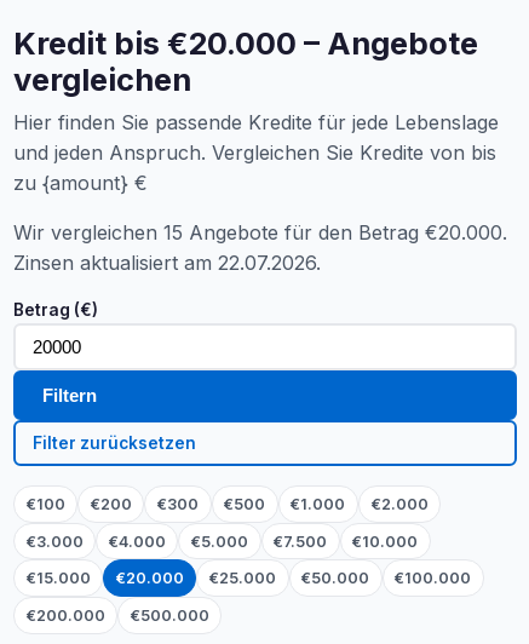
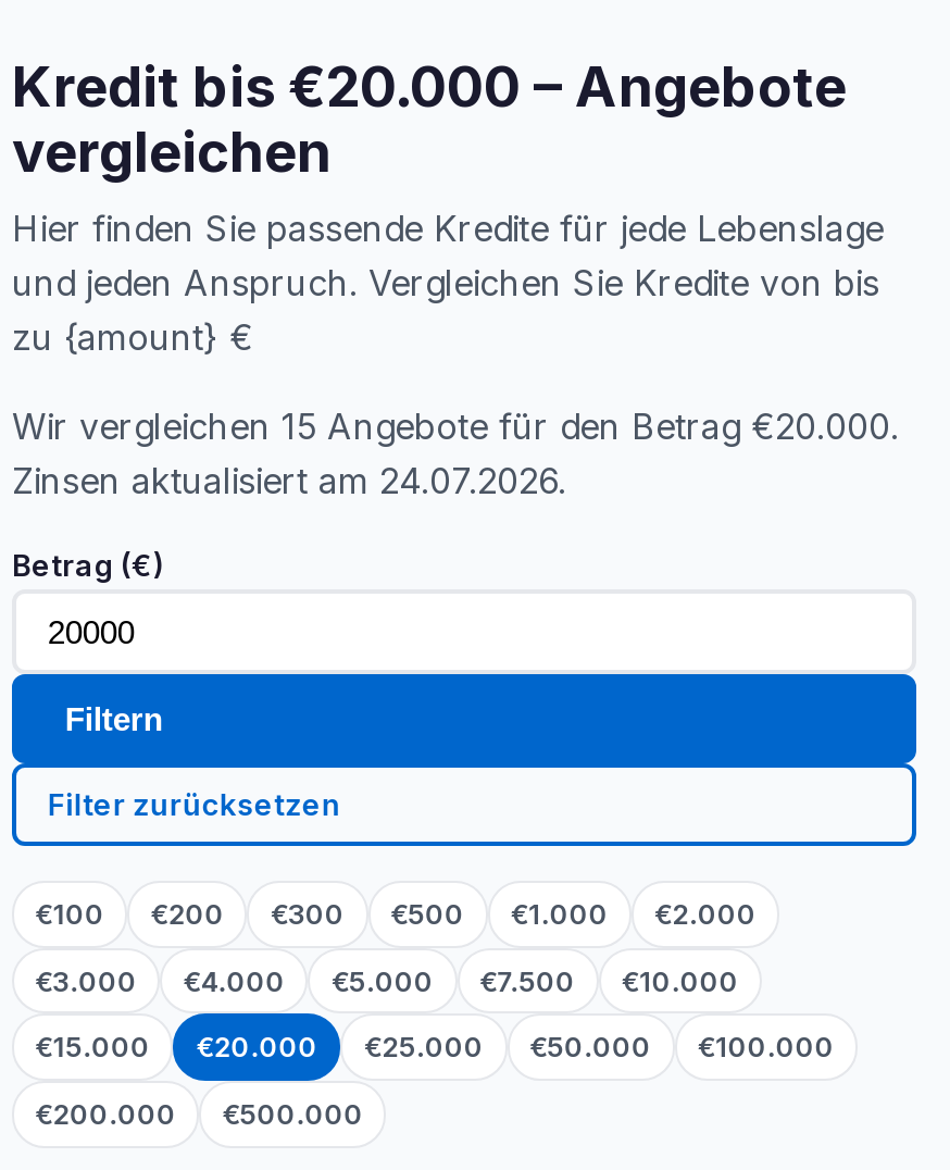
- Zinsen aktualisiert am 22.07.2026.
+ Zinsen aktualisiert am 24.07.2026.
